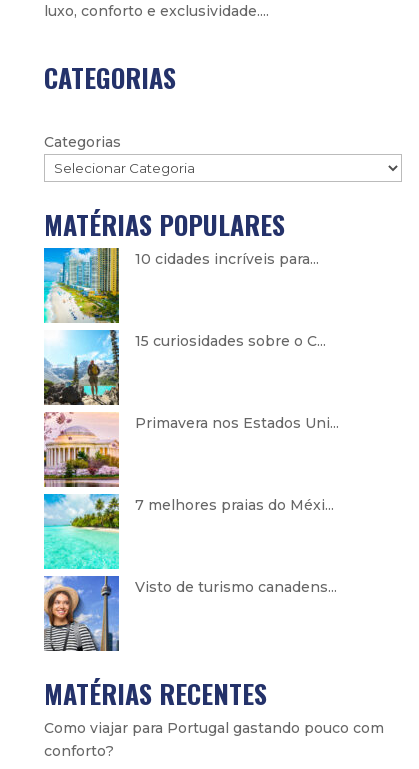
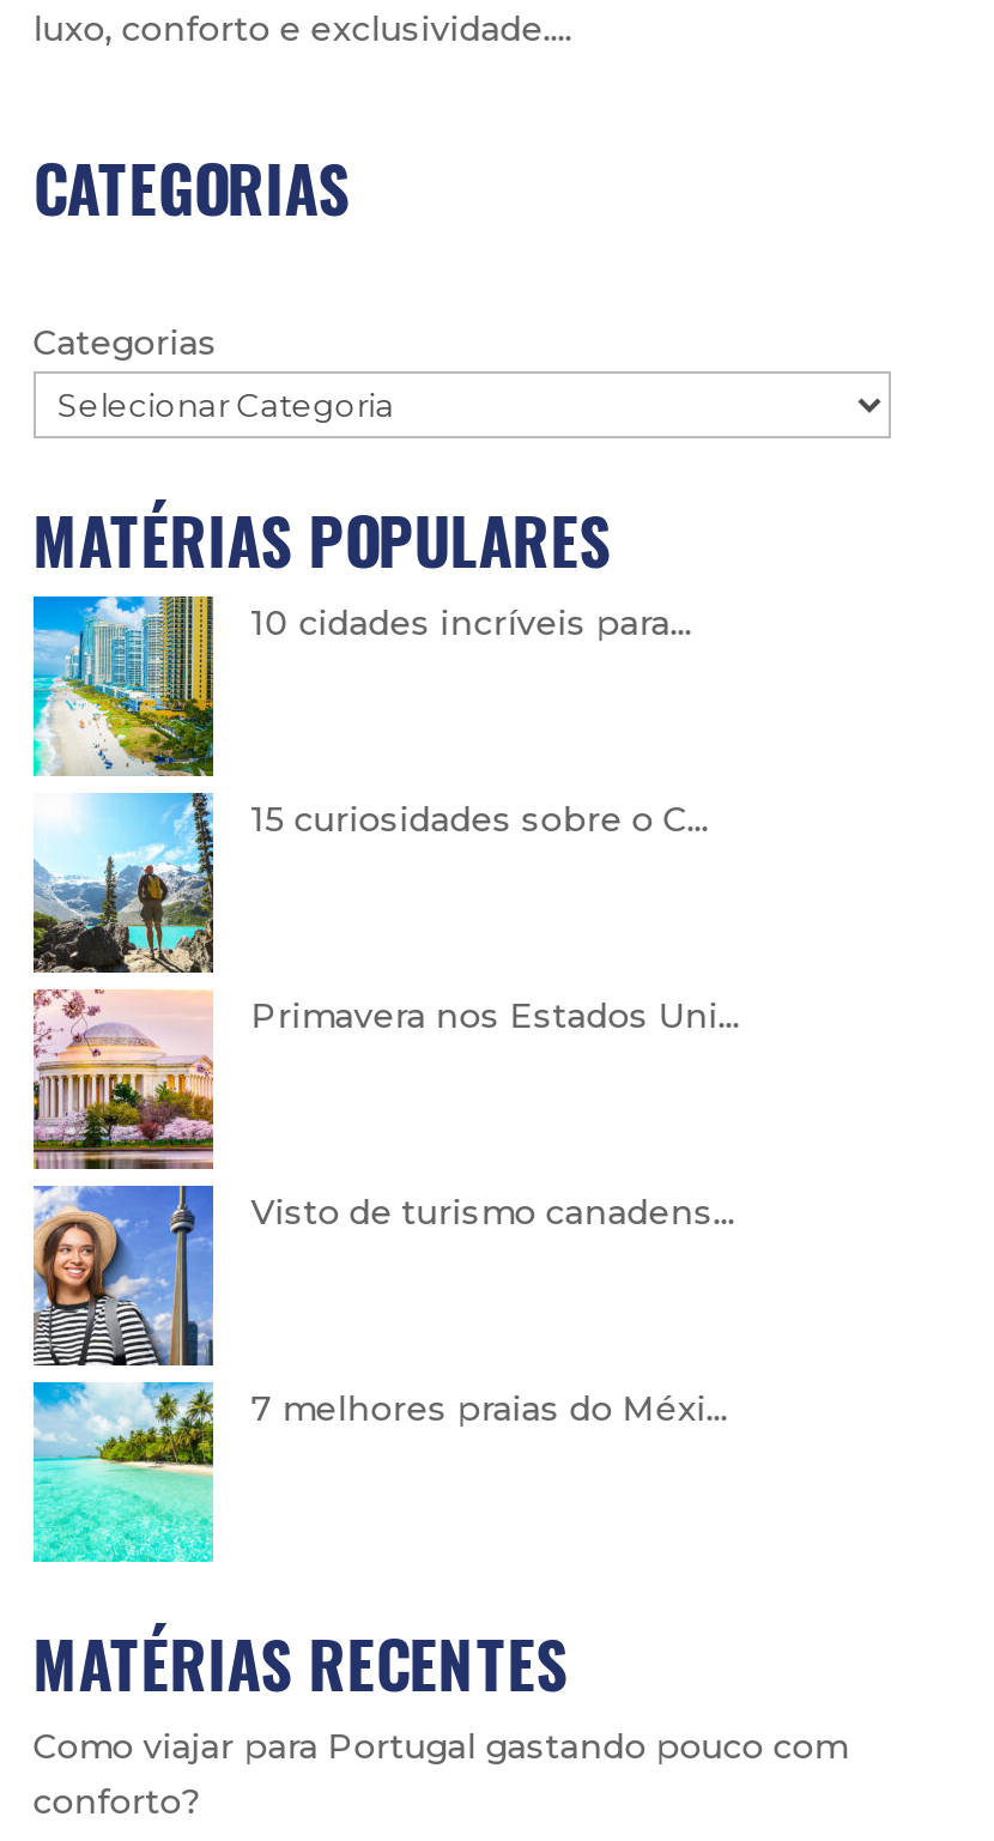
moved down: 7 melhores praias do Méxi...

moved up: [image] | Visto de turismo canadens...
